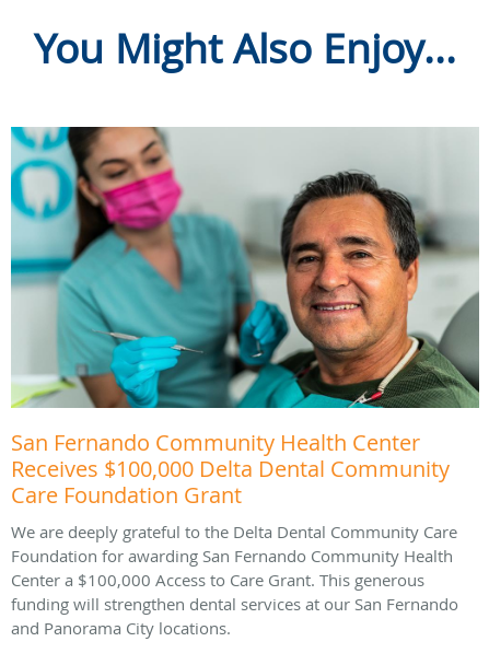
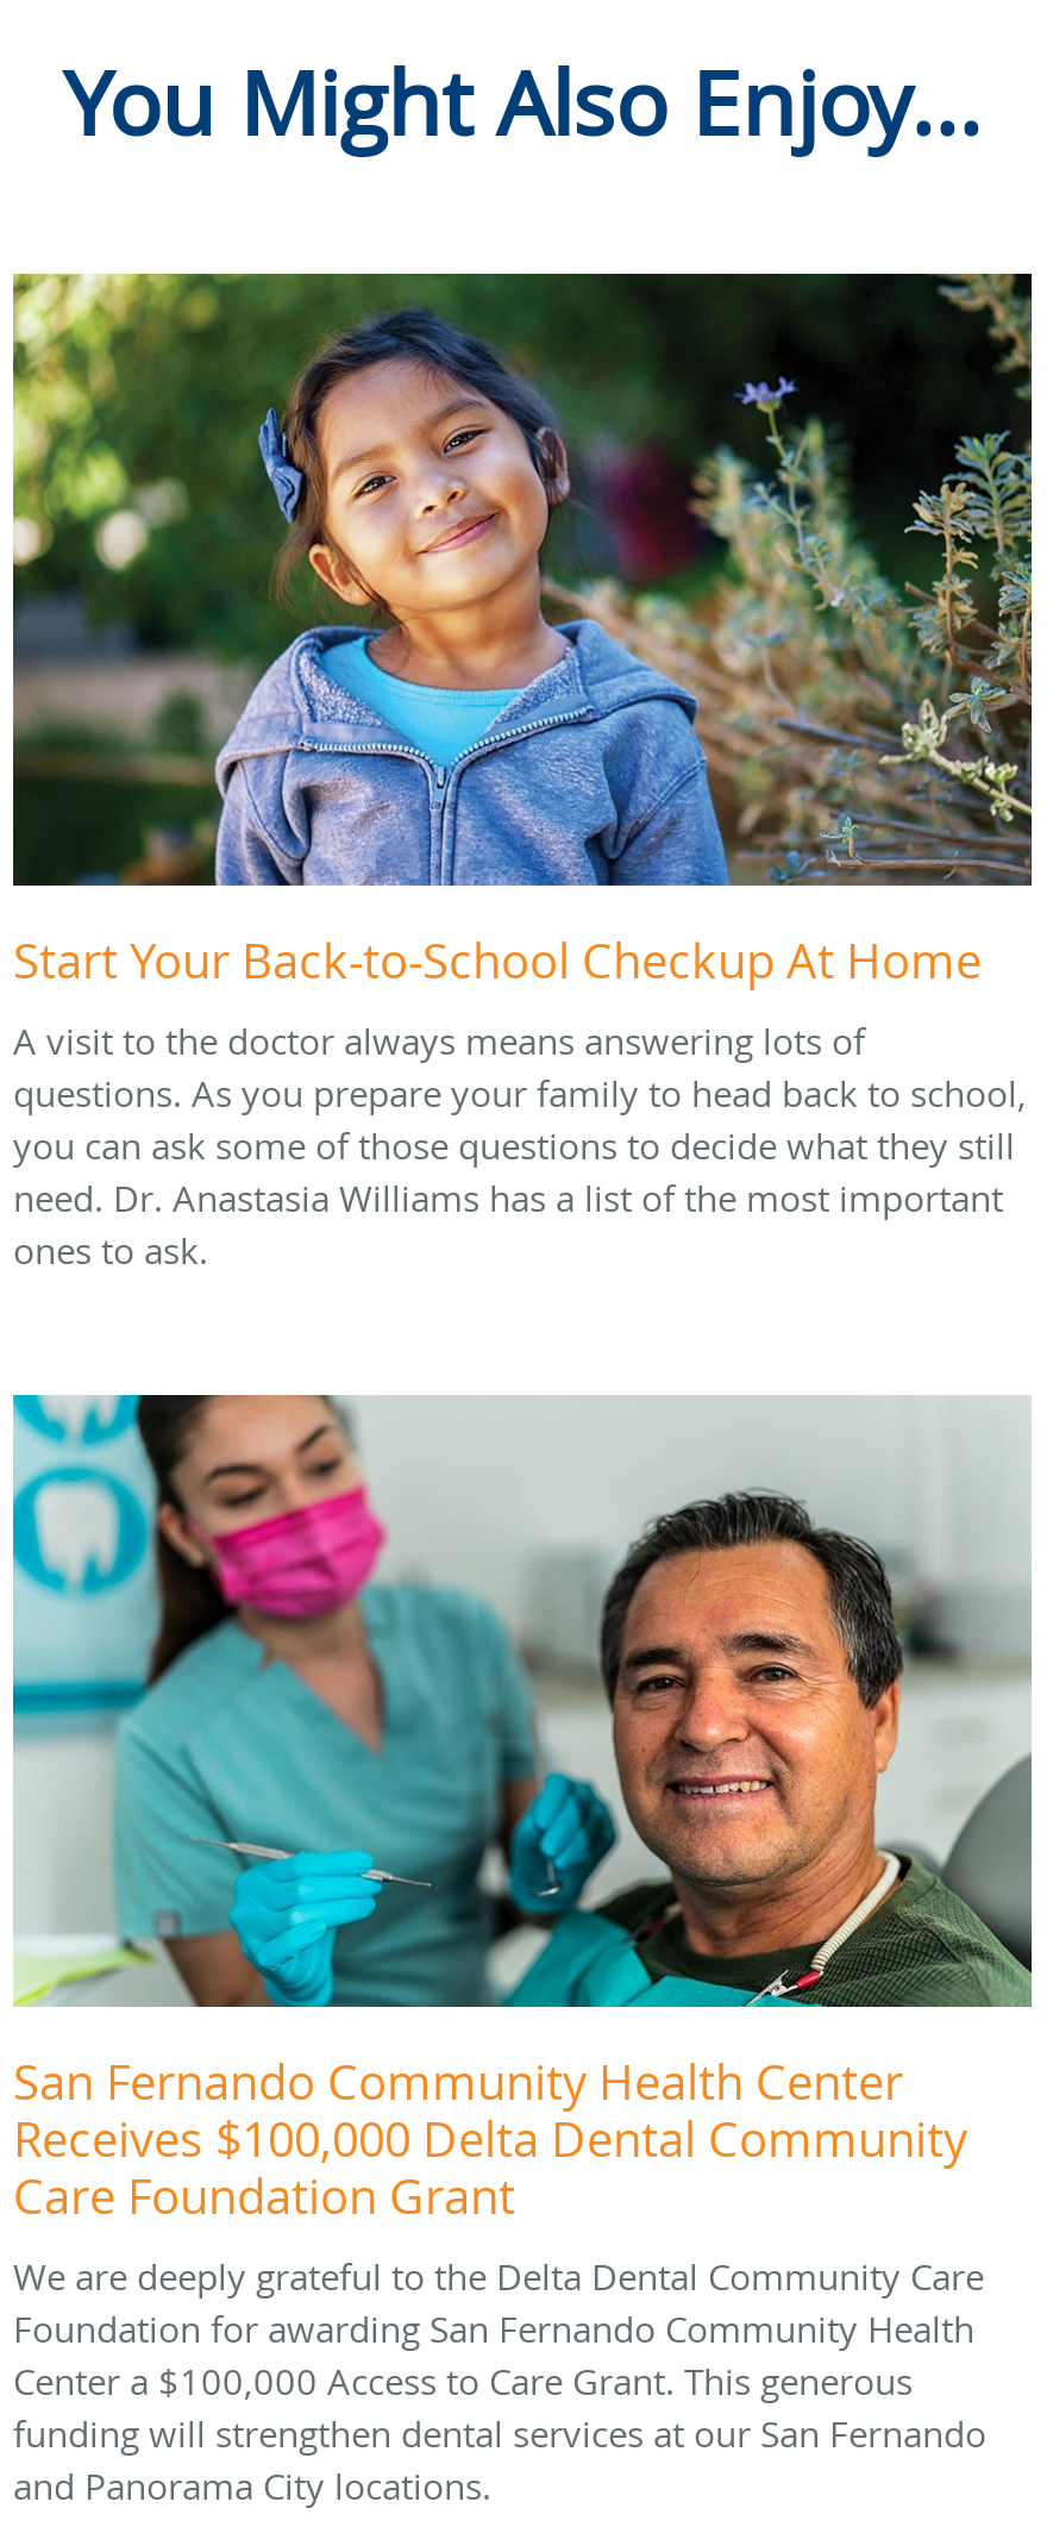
+ [image]
+ Start Your Back-to-School Checkup At Home
+ A visit to the doctor always means answering lots of
+ questions. As you prepare your family to head back to school,
+ you can ask some of those questions to decide what they still
+ need. Dr. Anastasia Williams has a list of the most important
+ ones to ask.
